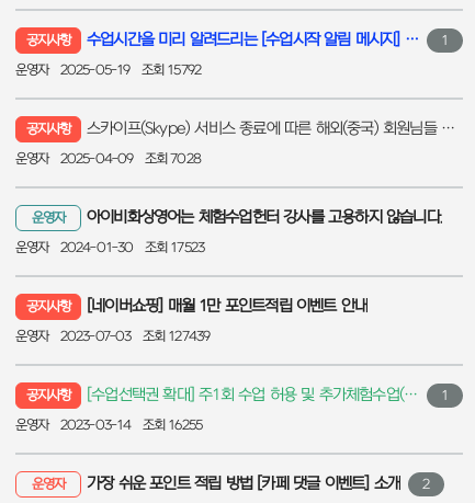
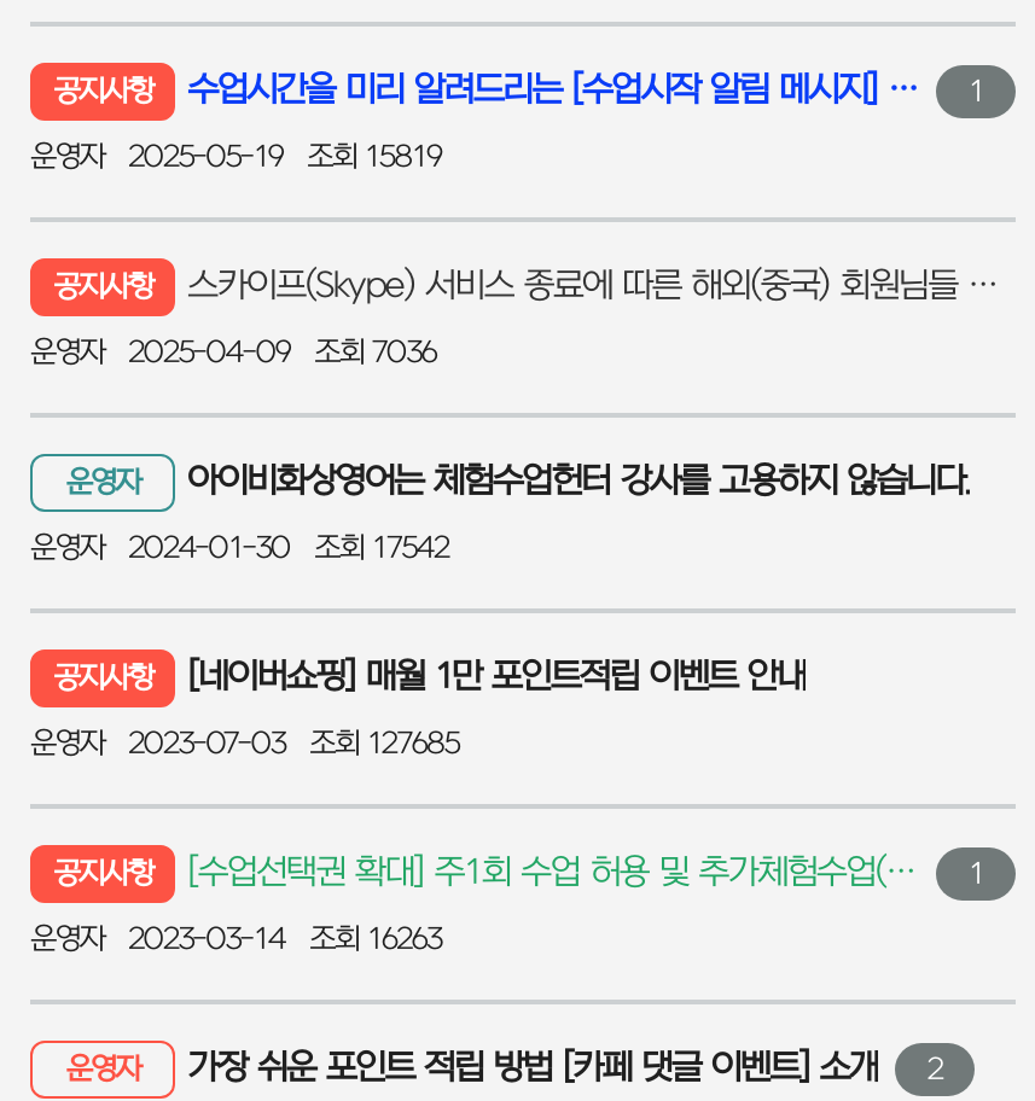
- 운영자 2025-05-19 조회 15792
+ 운영자 2025-05-19 조회 15819

- 운영자 2025-04-09 조회 7028
+ 운영자 2025-04-09 조회 7036

- 운영자 2024-01-30 조회 17523
+ 운영자 2024-01-30 조회 17542

- 운영자 2023-07-03 조회 127439
+ 운영자 2023-07-03 조회 127685

- 운영자 2023-03-14 조회 16255
+ 운영자 2023-03-14 조회 16263
